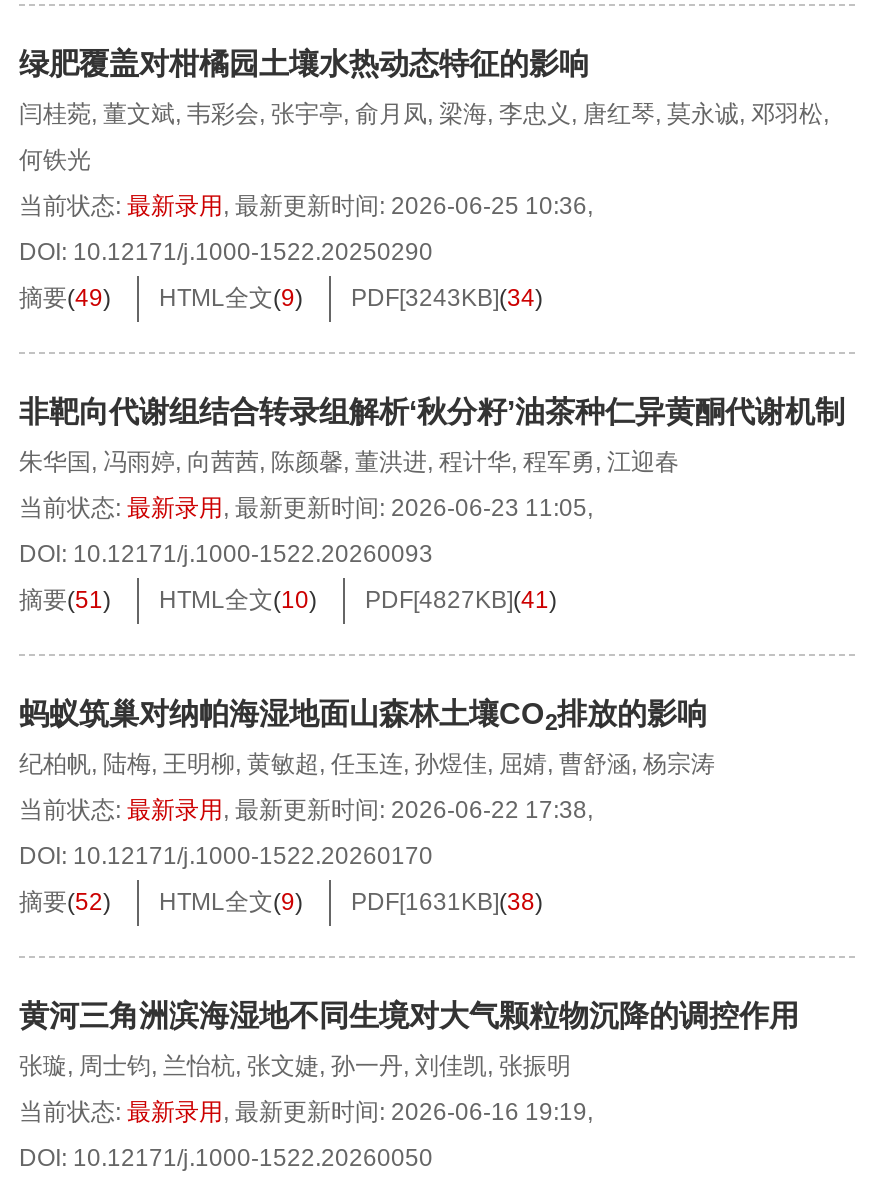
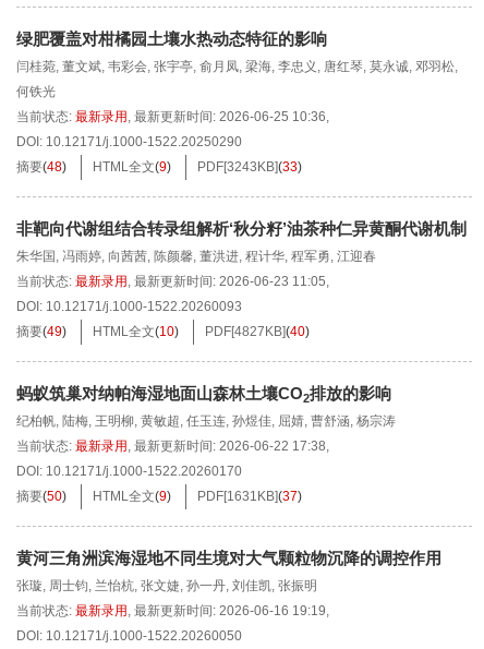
- 摘要(49)
+ 摘要(48)

- PDF[3243KB](34)
+ PDF[3243KB](33)

- 摘要(51)
+ 摘要(49)

- PDF[4827KB](41)
+ PDF[4827KB](40)

- 摘要(52)
+ 摘要(50)

- PDF[1631KB](38)
+ PDF[1631KB](37)
